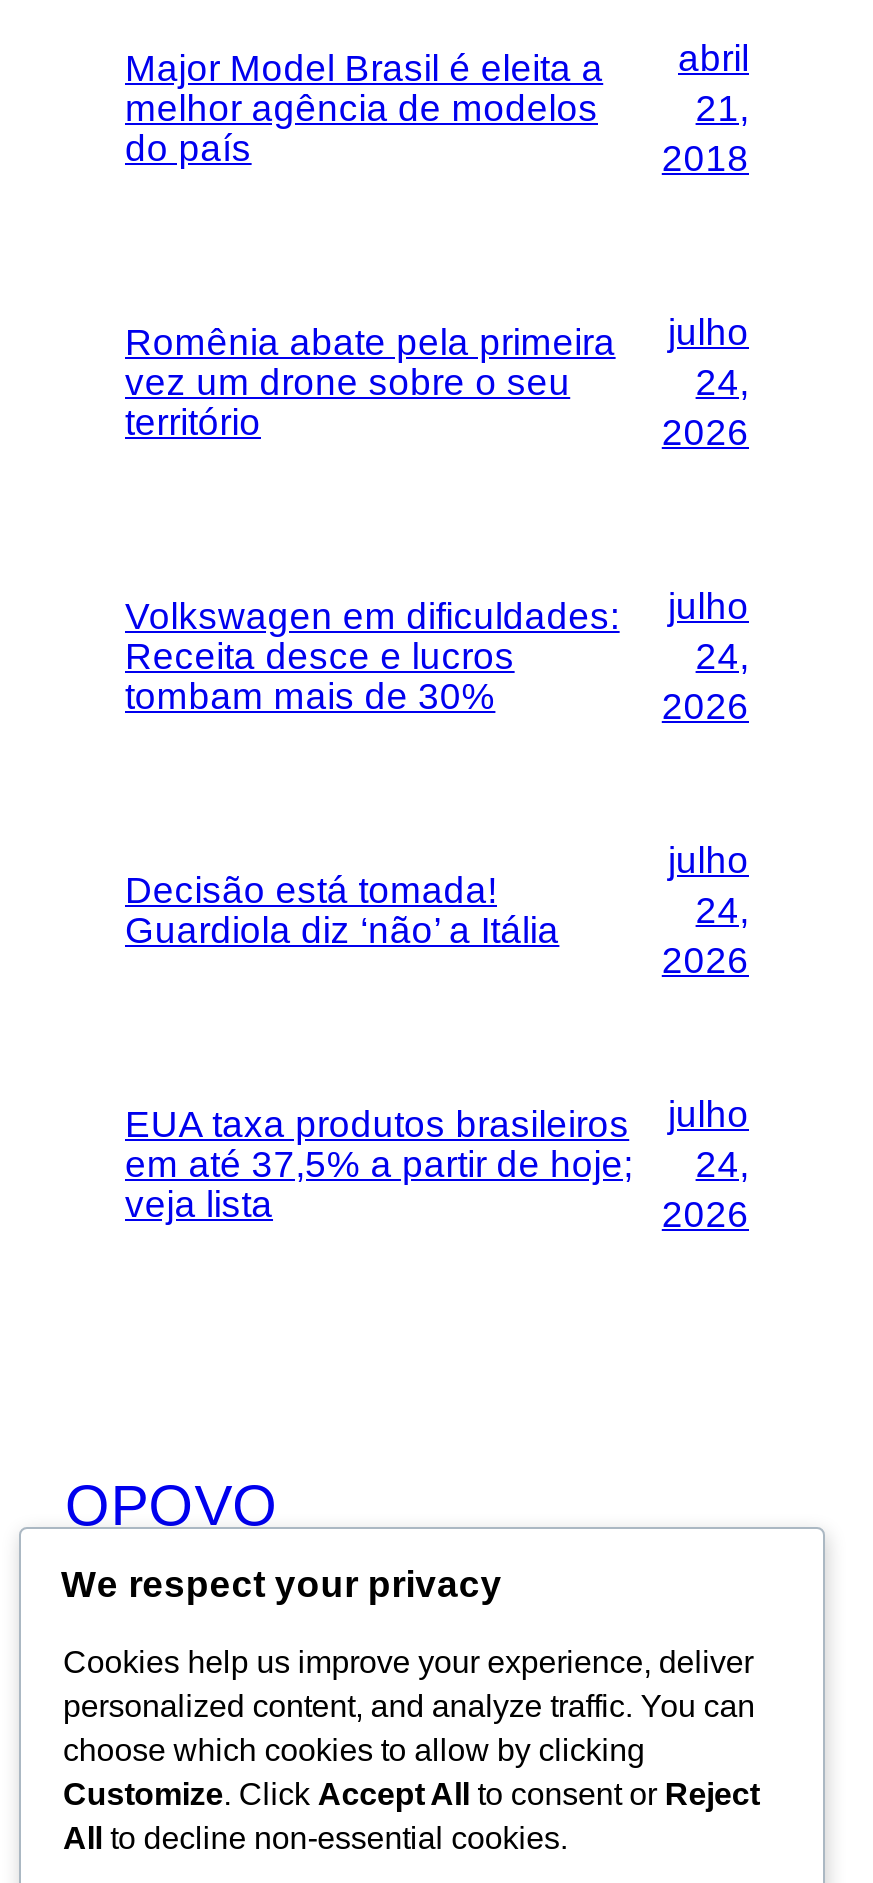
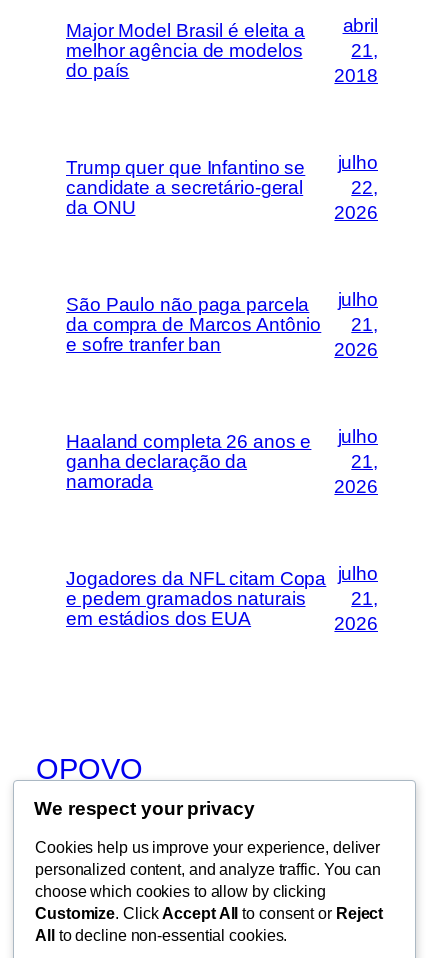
- Romênia abate pela primeira
- vez um drone sobre o seu
- território
+ Trump quer que Infantino se
+ candidate a secretário-geral
+ da ONU

- 24,
+ 22,

- Volkswagen em dificuldades:
- Receita desce e lucros
- tombam mais de 30%
+ São Paulo não paga parcela
+ da compra de Marcos Antônio
+ e sofre tranfer ban

- 24,
+ 21,

- Decisão está tomada!
- Guardiola diz ‘não’ a Itália
+ Haaland completa 26 anos e
+ ganha declaração da
+ namorada

- 24,
+ 21,

- EUA taxa produtos brasileiros
- em até 37,5% a partir de hoje;
- veja lista
+ Jogadores da NFL citam Copa
+ e pedem gramados naturais
+ em estádios dos EUA

- 24,
+ 21,
